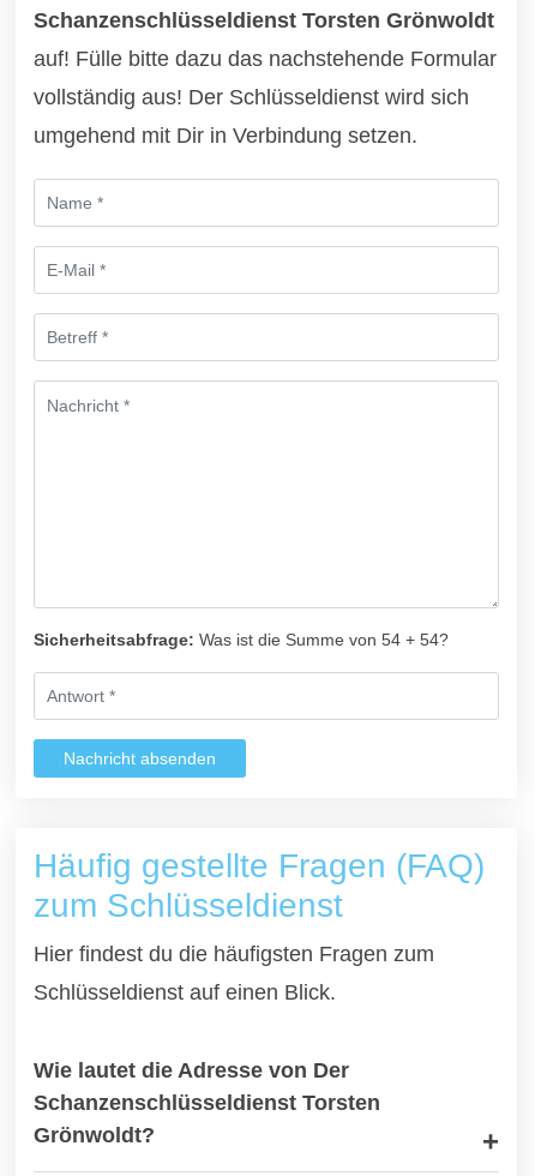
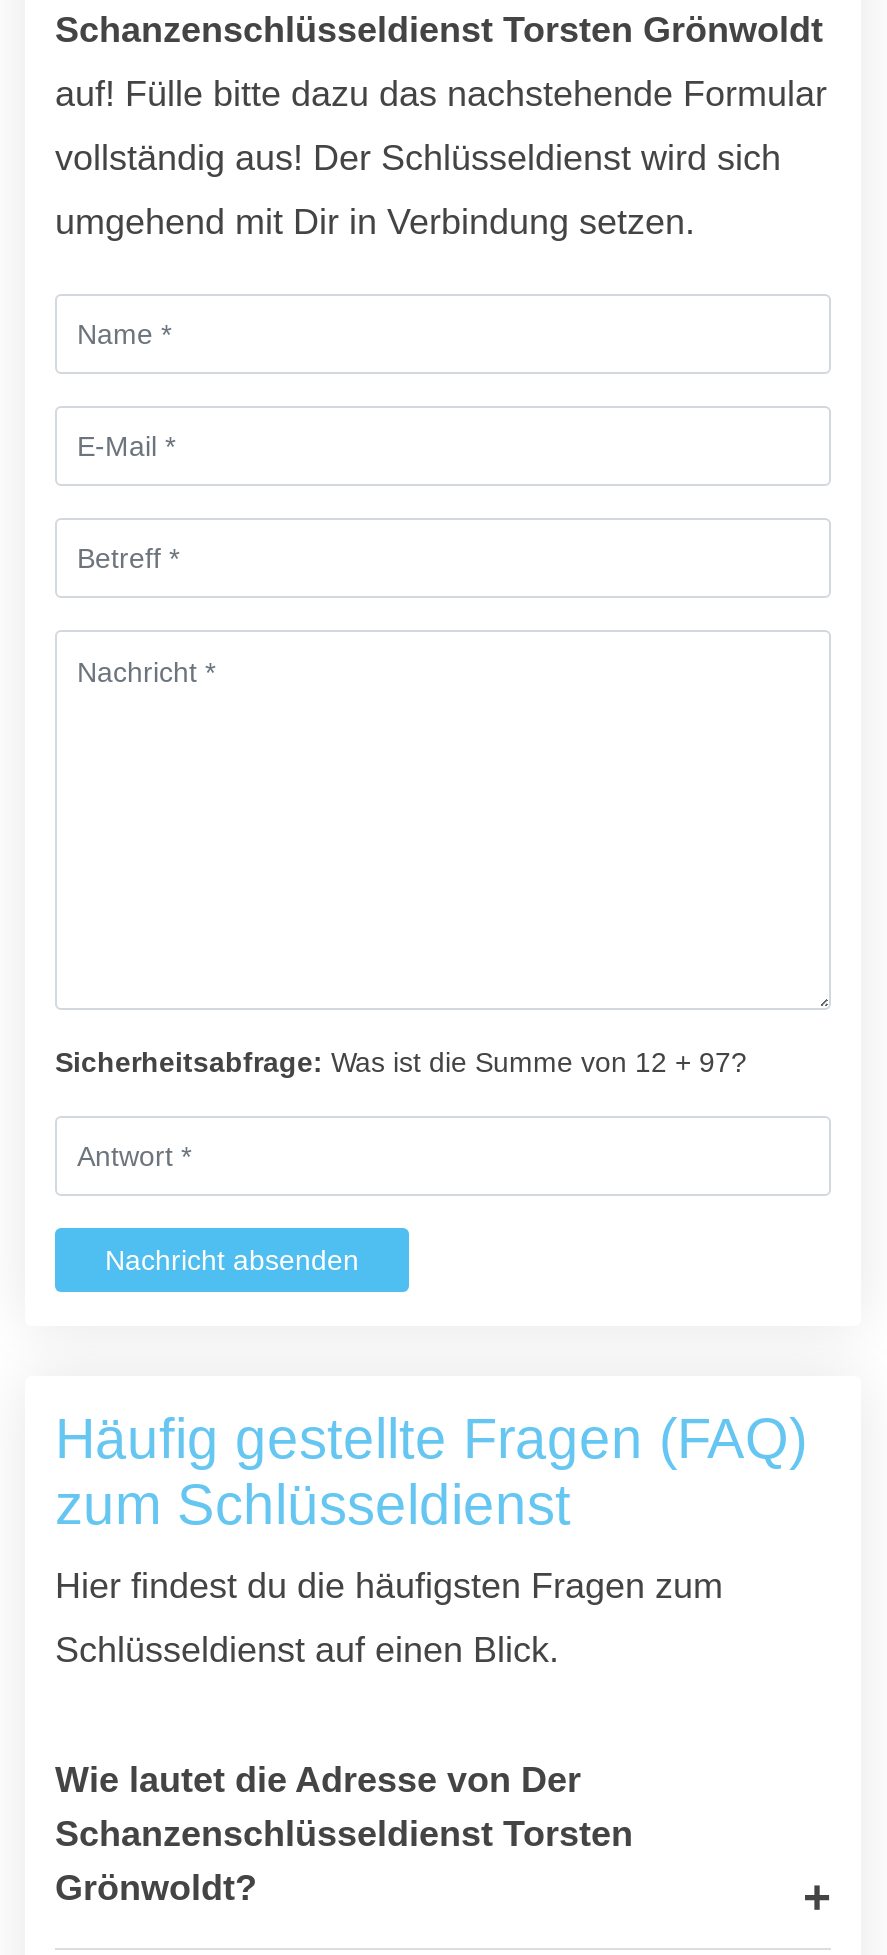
- Sicherheitsabfrage: Was ist die Summe von 54 + 54?
+ Sicherheitsabfrage: Was ist die Summe von 12 + 97?
